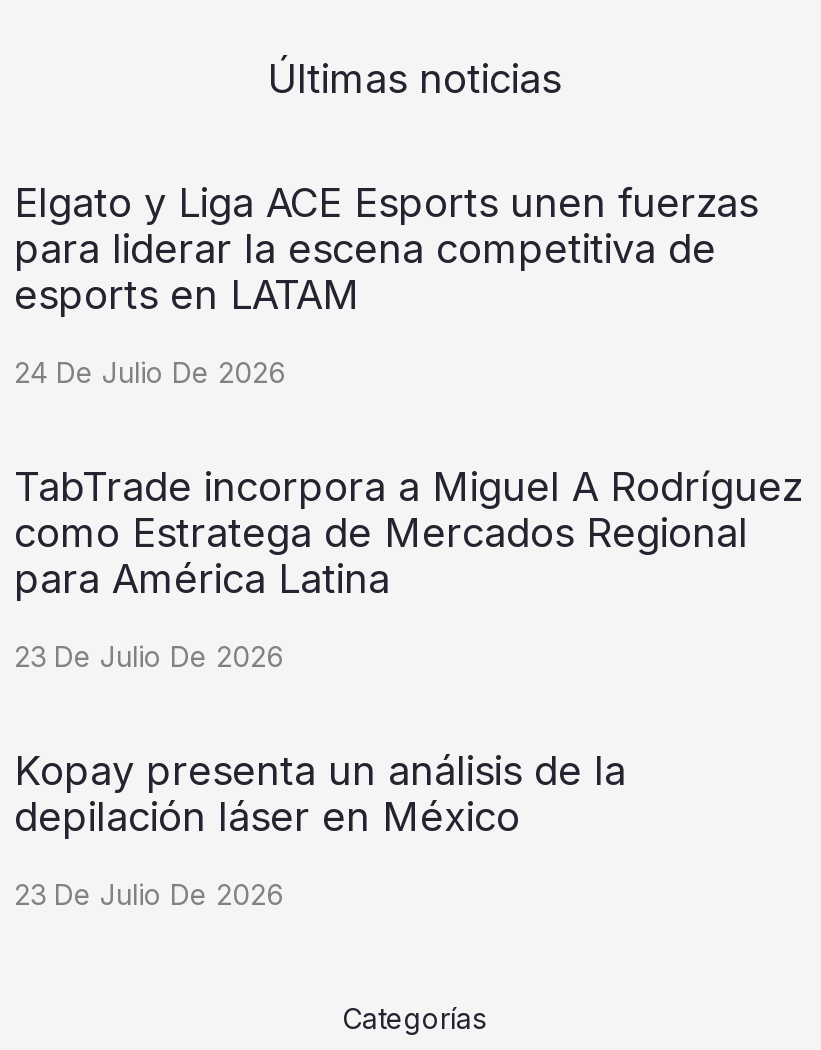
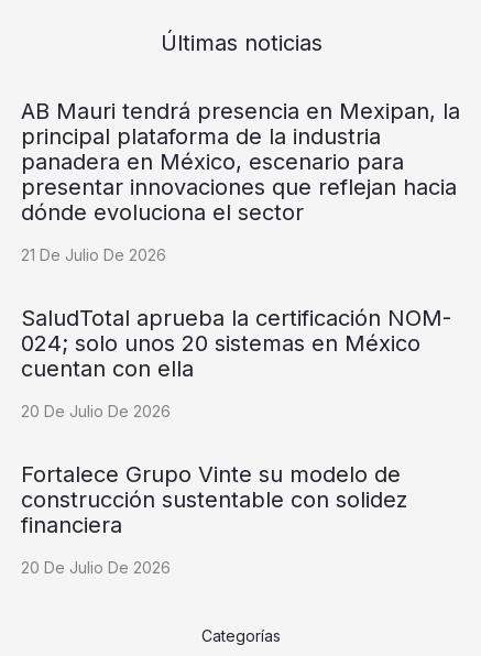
- Elgato y Liga ACE Esports unen fuerzas
- para liderar la escena competitiva de
- esports en LATAM
+ AB Mauri tendrá presencia en Mexipan, la
+ principal plataforma de la industria
+ panadera en México, escenario para
+ presentar innovaciones que reflejan hacia
+ dónde evoluciona el sector

- 24 De Julio De 2026
+ 21 De Julio De 2026

- TabTrade incorpora a Miguel A Rodríguez
- como Estratega de Mercados Regional
- para América Latina
+ SaludTotal aprueba la certificación NOM-
+ 024; solo unos 20 sistemas en México
+ cuentan con ella

- 23 De Julio De 2026
+ 20 De Julio De 2026

- Kopay presenta un análisis de la
- depilación láser en México
+ Fortalece Grupo Vinte su modelo de
+ construcción sustentable con solidez
+ financiera

- 23 De Julio De 2026
+ 20 De Julio De 2026
